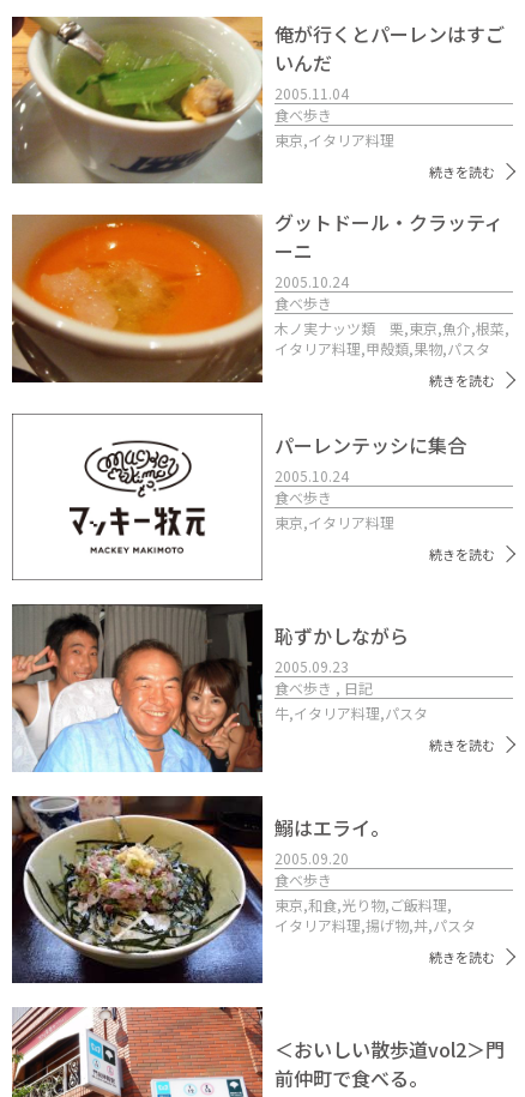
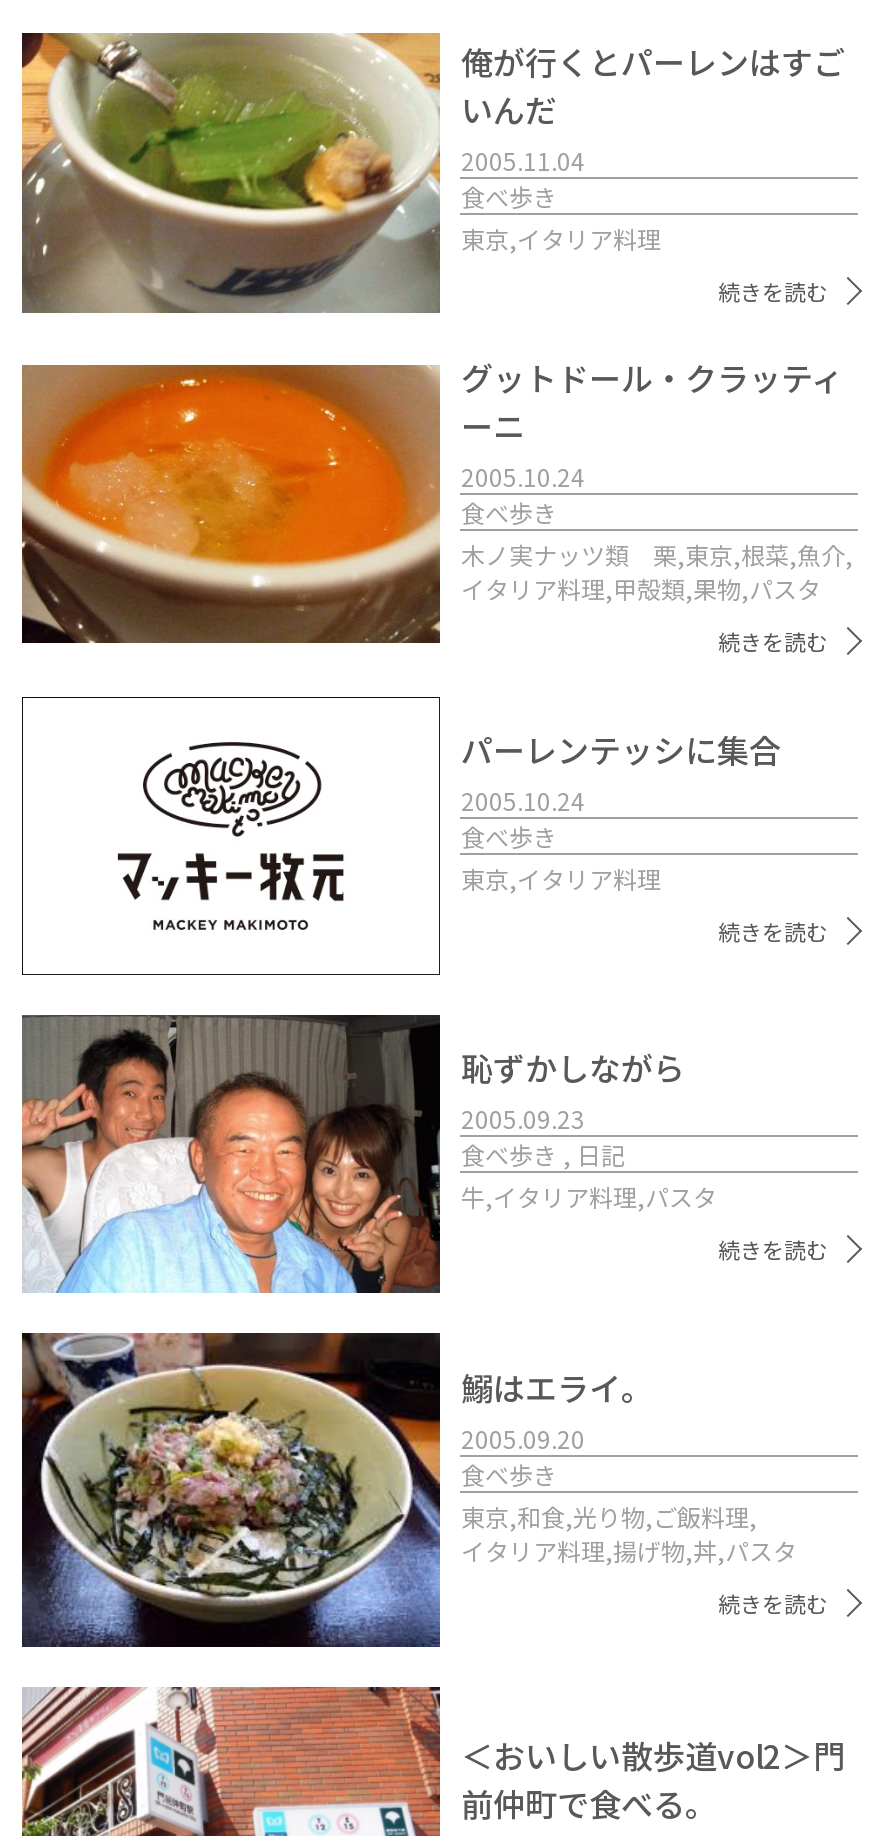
- 木ノ実ナッツ類 栗,東京,魚介,根菜,
+ 木ノ実ナッツ類 栗,東京,根菜,魚介,
